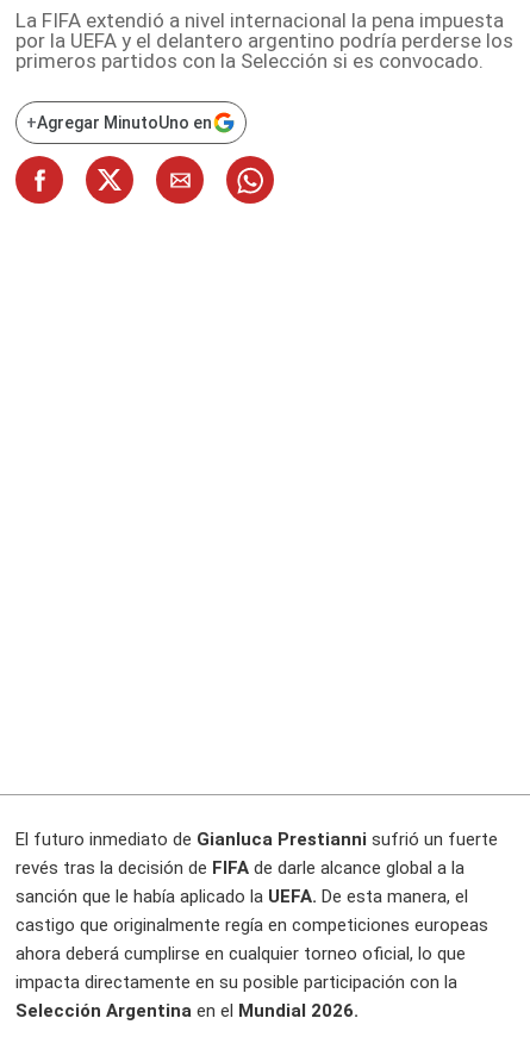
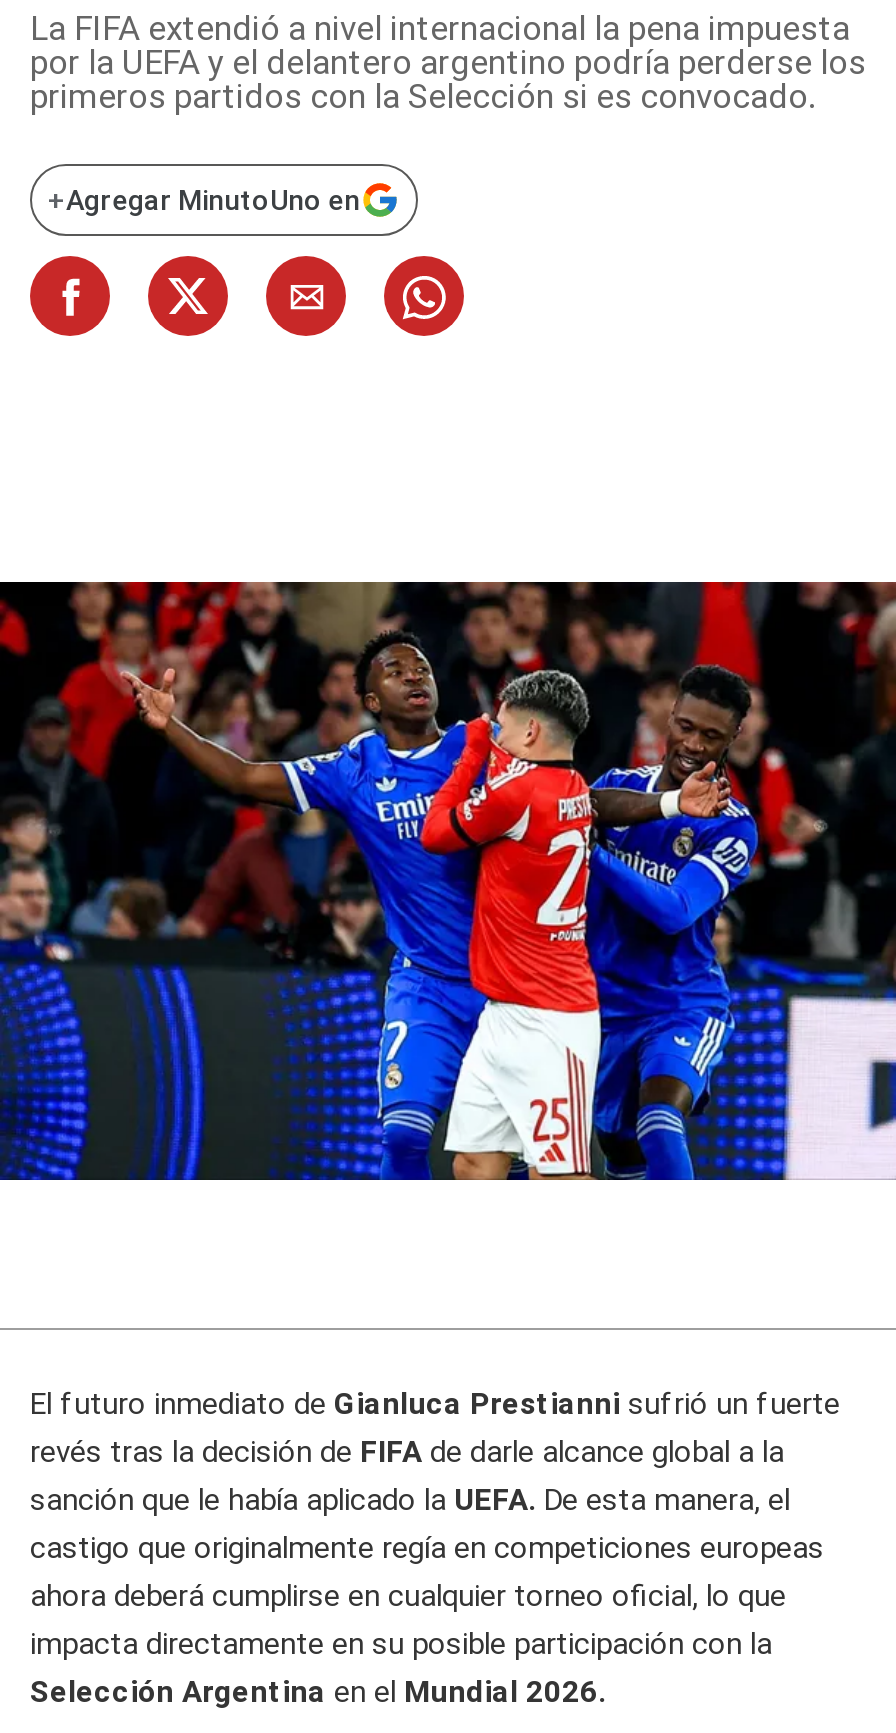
+ [image]
